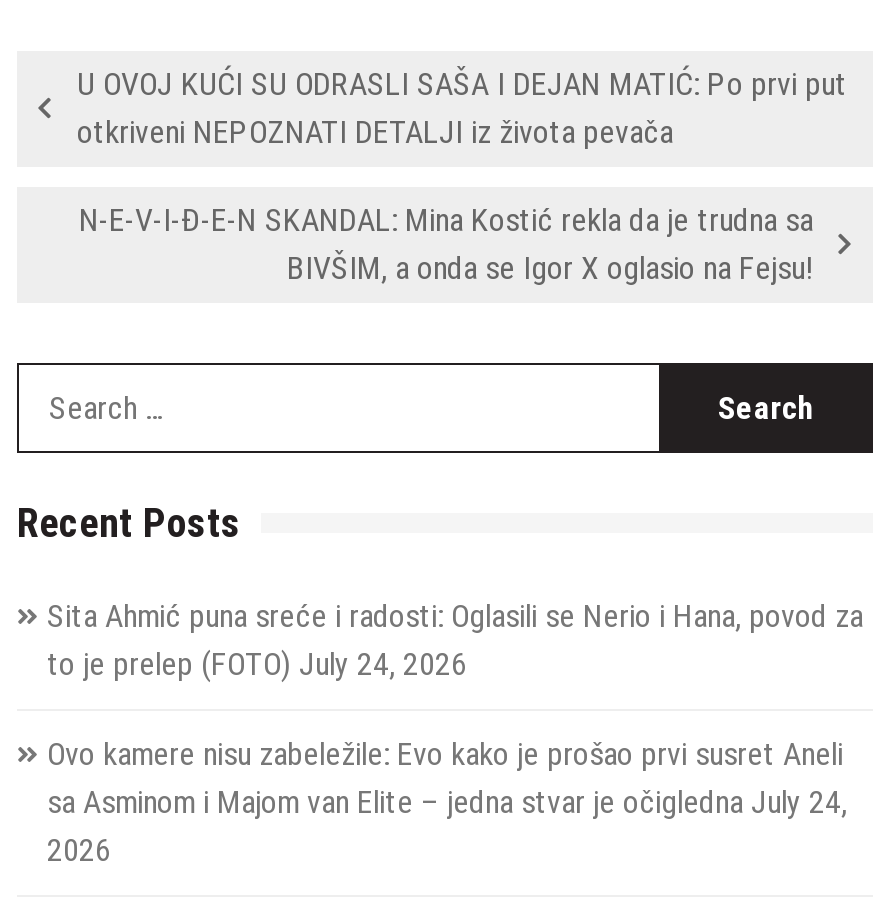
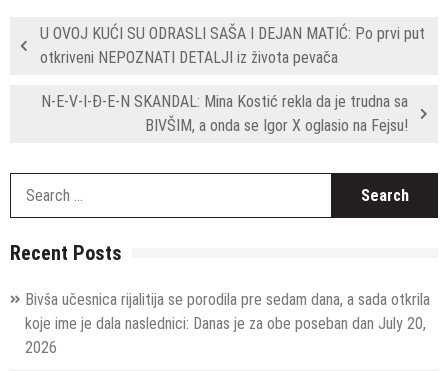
- Sita Ahmić puna sreće i radosti: Oglasili se Nerio i Hana, povod za
- to je prelep (FOTO) July 24, 2026
- Ovo kamere nisu zabeležile: Evo kako je prošao prvi susret Aneli
- sa Asminom i Majom van Elite – jedna stvar je očigledna July 24,
+ Bivša učesnica rijalitija se porodila pre sedam dana, a sada otkrila
+ koje ime je dala naslednici: Danas je za obe poseban dan July 20,
